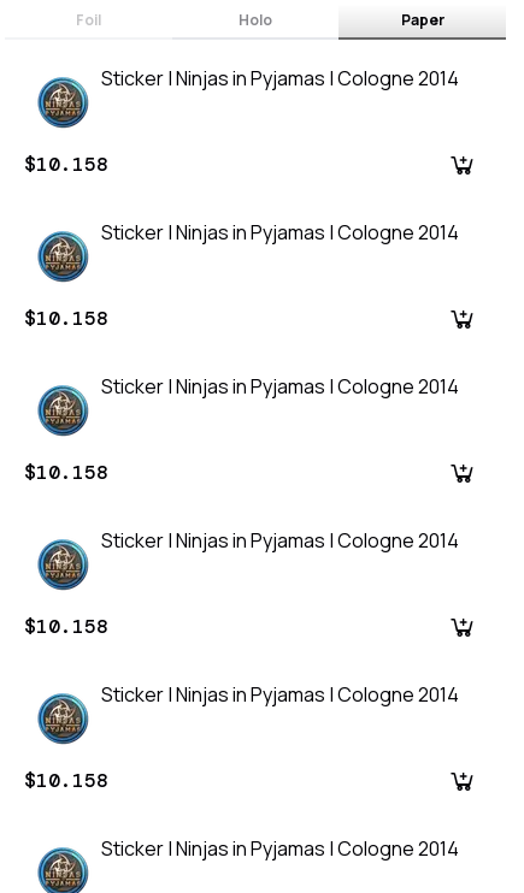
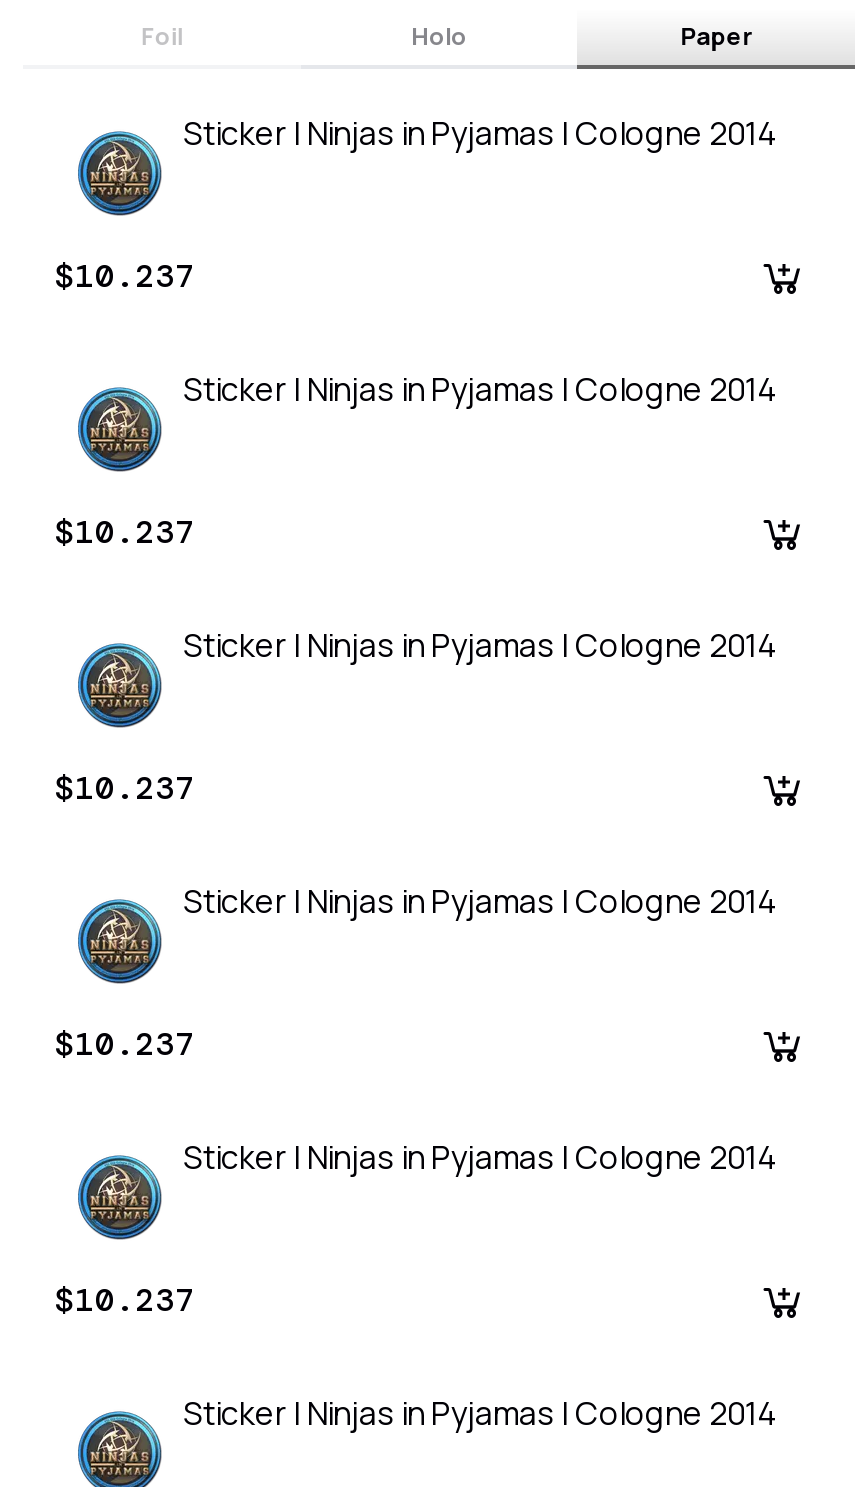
- $10.158
+ $10.237

- $10.158
+ $10.237

- $10.158
+ $10.237

- $10.158
+ $10.237

- $10.158
+ $10.237
